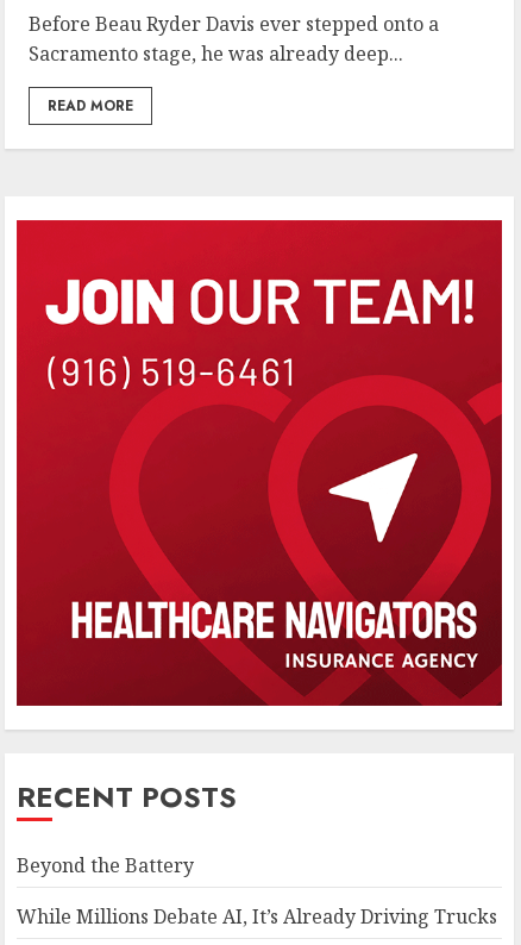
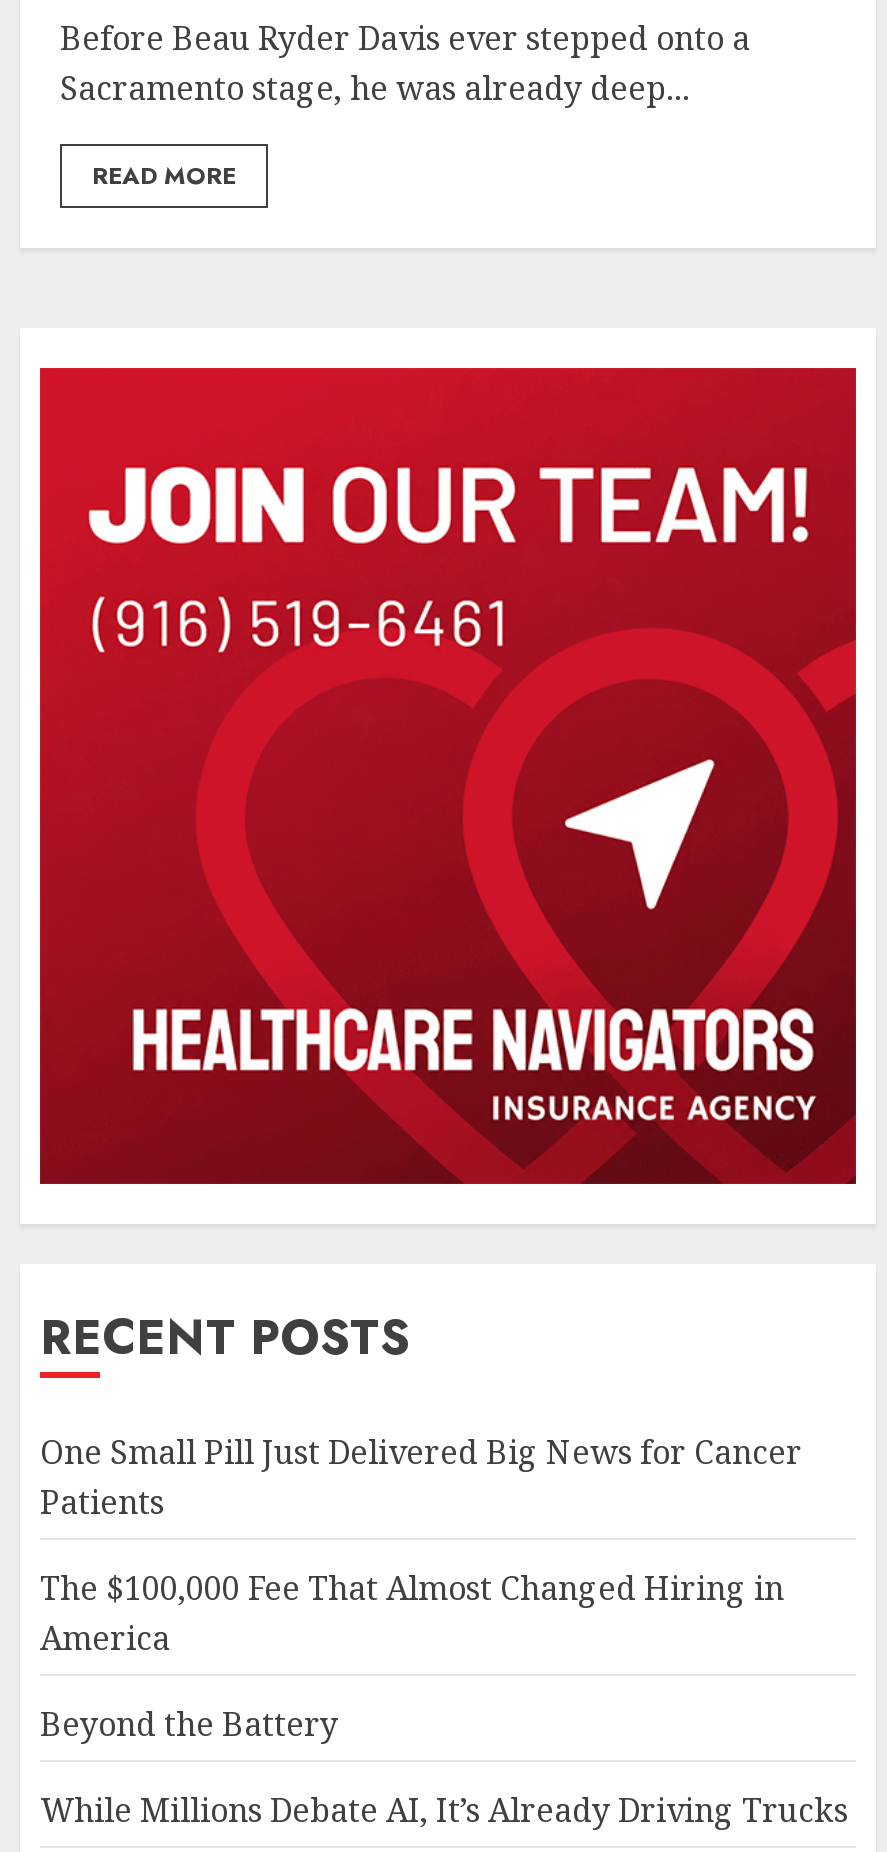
+ One Small Pill Just Delivered Big News for Cancer
+ Patients
+ The $100,000 Fee That Almost Changed Hiring in
+ America
